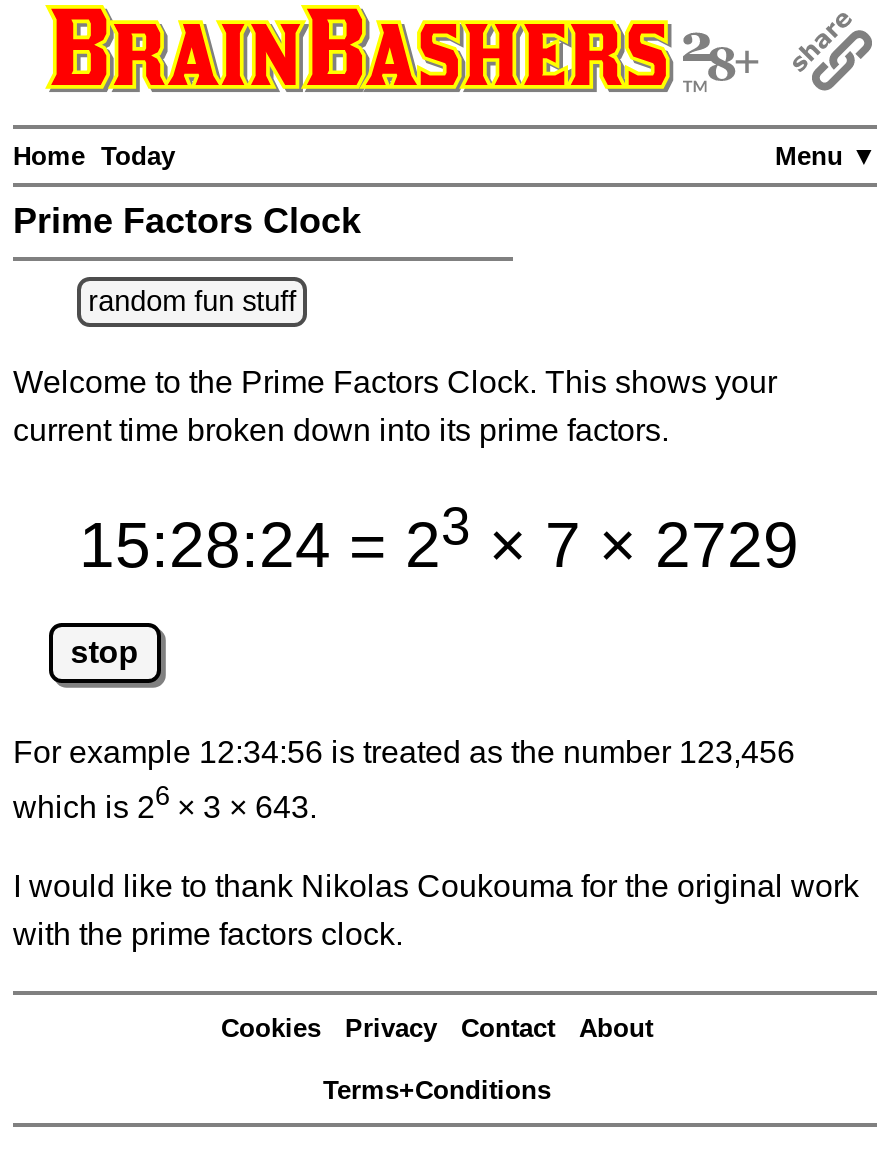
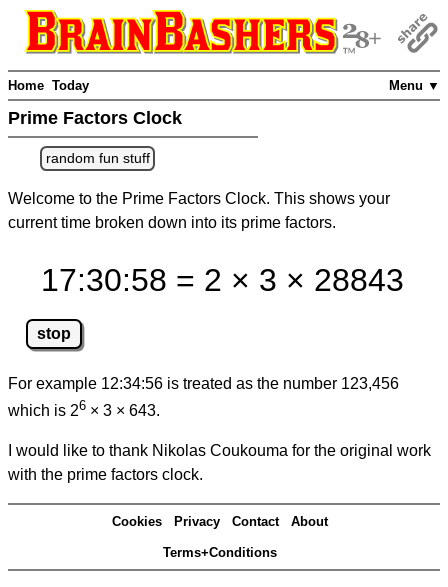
- 15:28:24 = 23 × 7 × 2729
+ 17:30:58 = 2 × 3 × 28843
